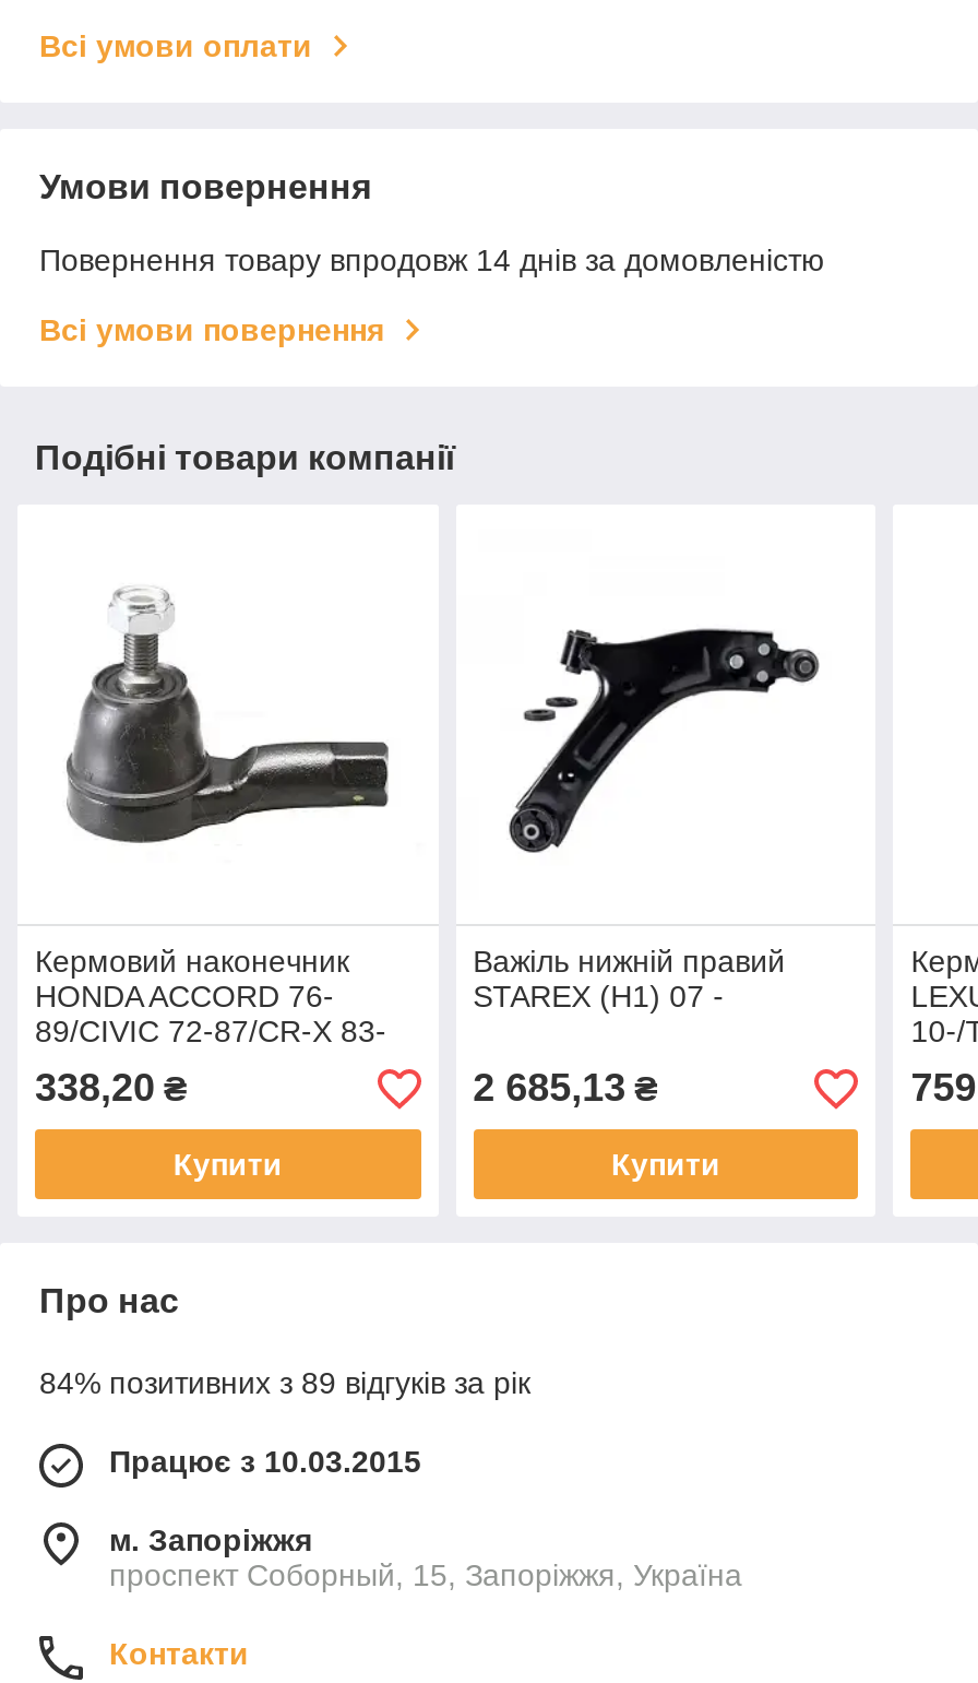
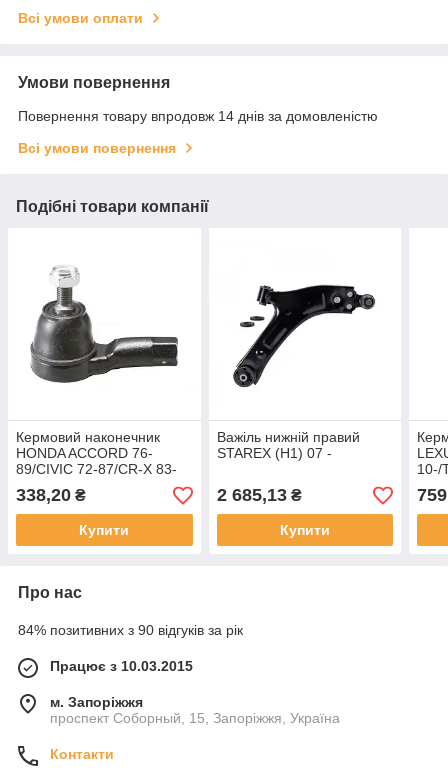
- 84% позитивних з 89 відгуків за рік
+ 84% позитивних з 90 відгуків за рік
